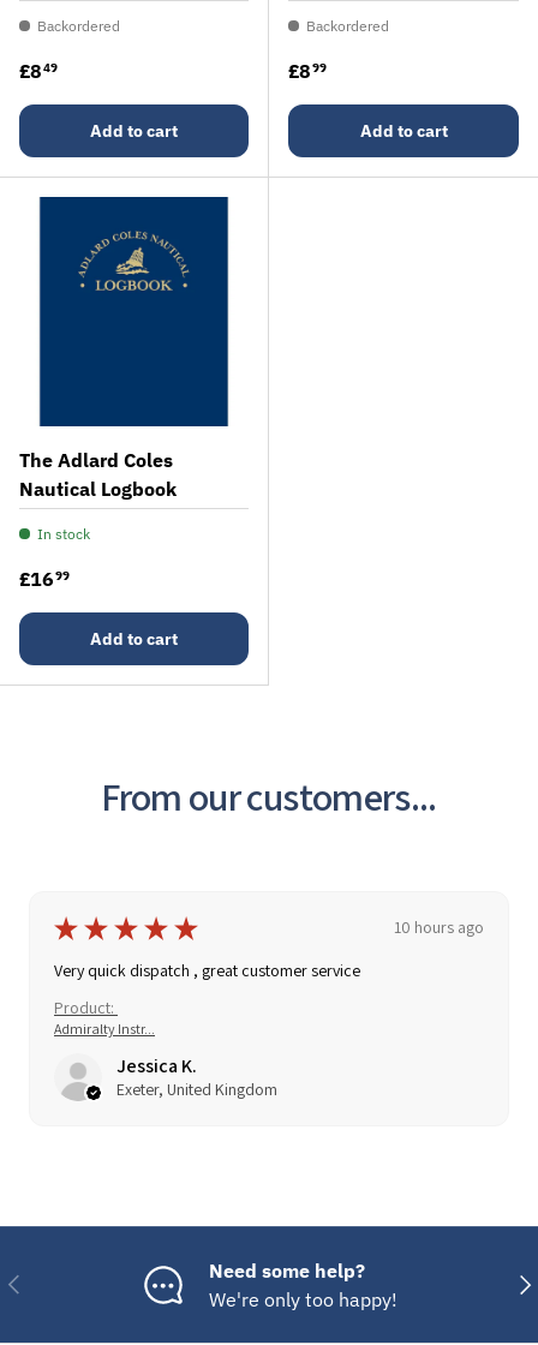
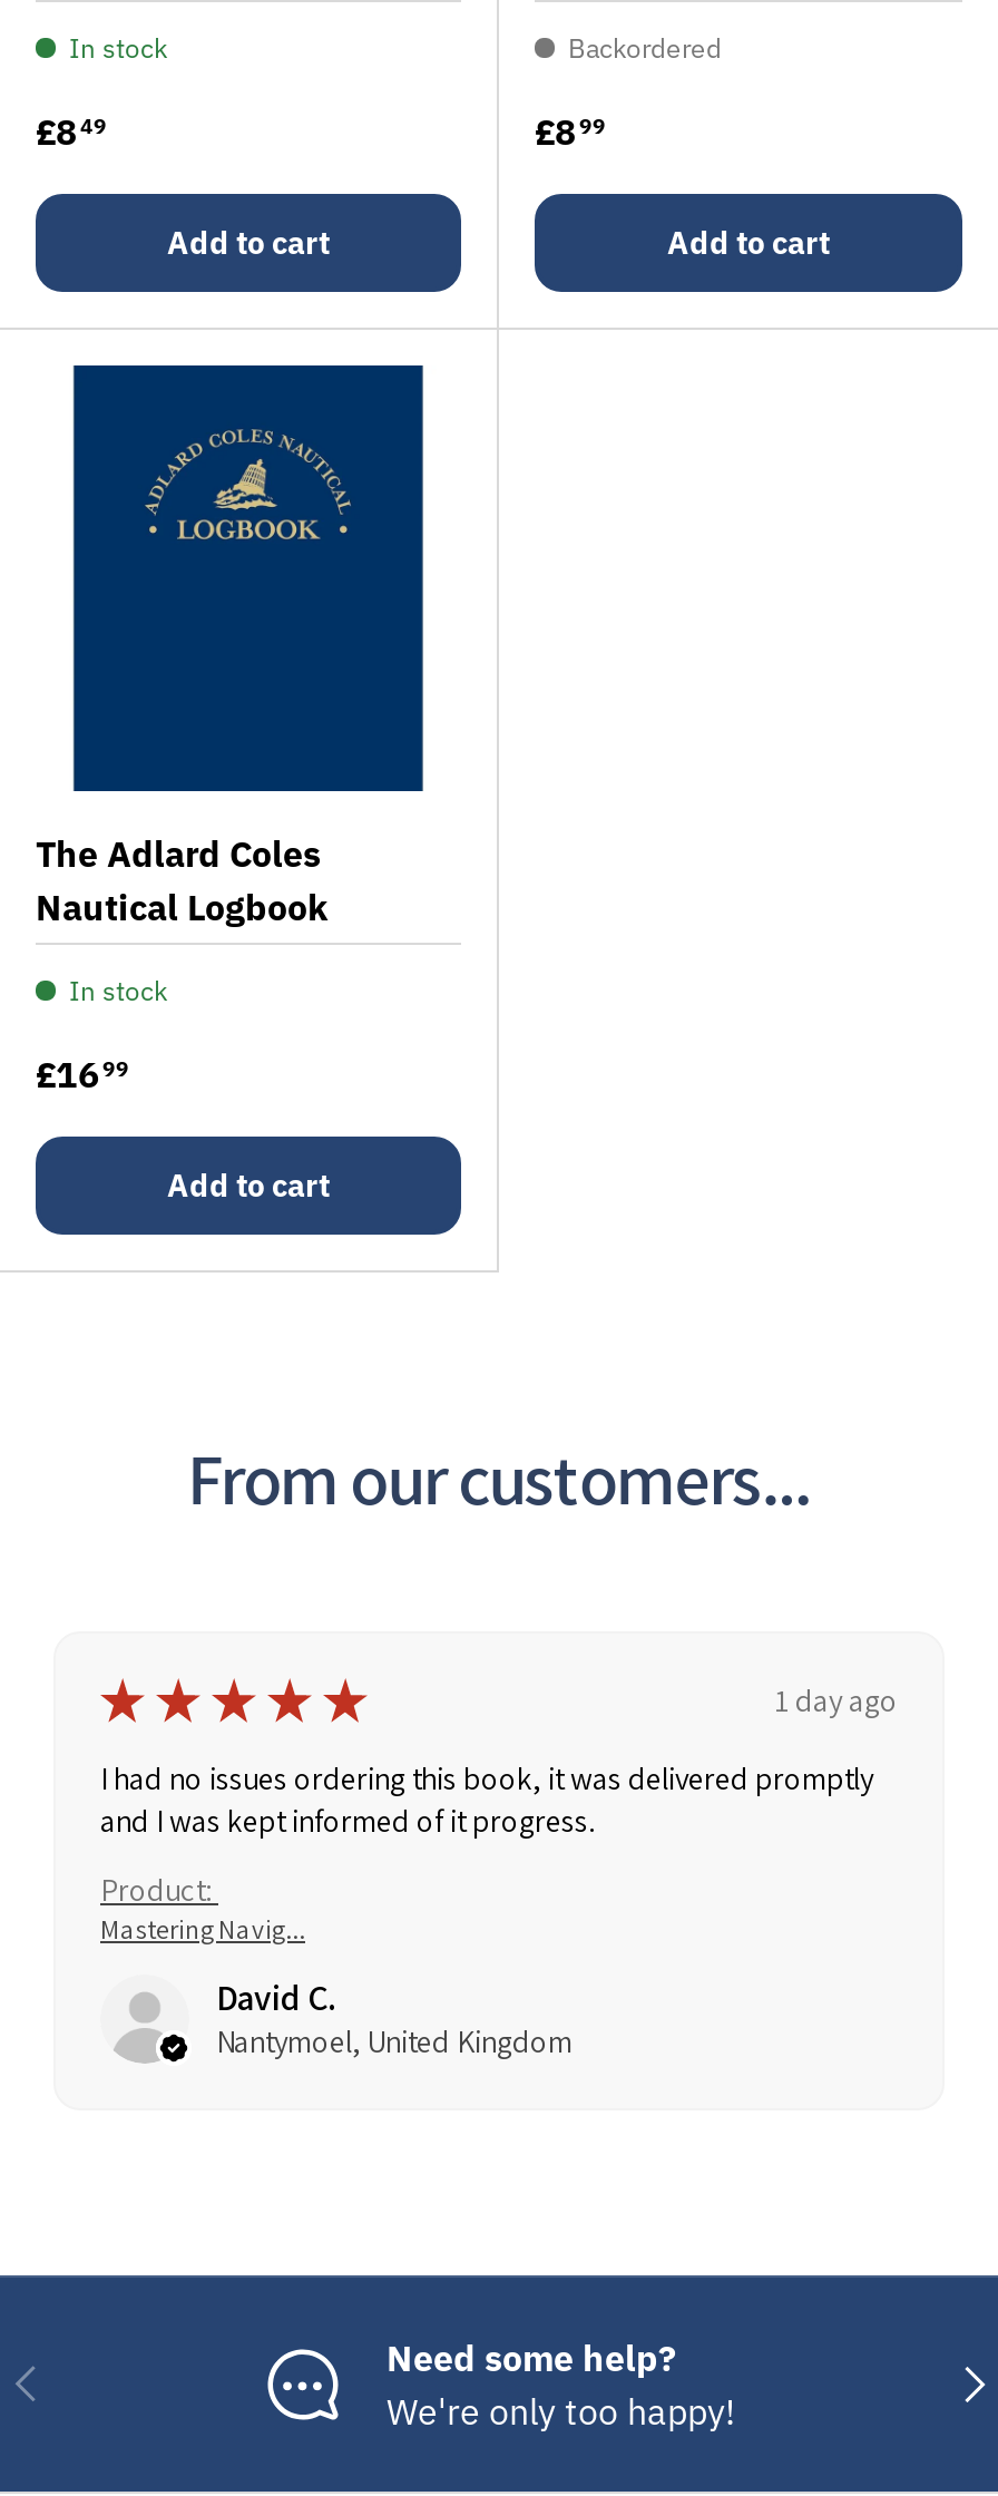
- Backordered
+ In stock

- 10 hours ago
+ 1 day ago

- Very quick dispatch , great customer service
+ I had no issues ordering this book, it was delivered promptly
+ and I was kept informed of it progress.

- Admiralty Instr...
+ Mastering Navig...

- Jessica K.
- Exeter, United Kingdom
+ David C.
+ Nantymoel, United Kingdom
